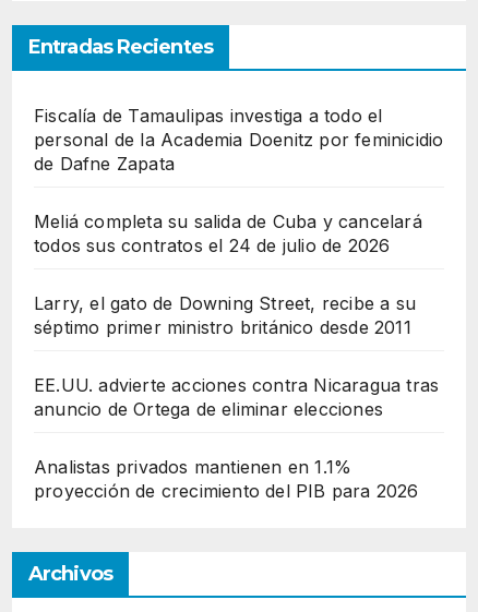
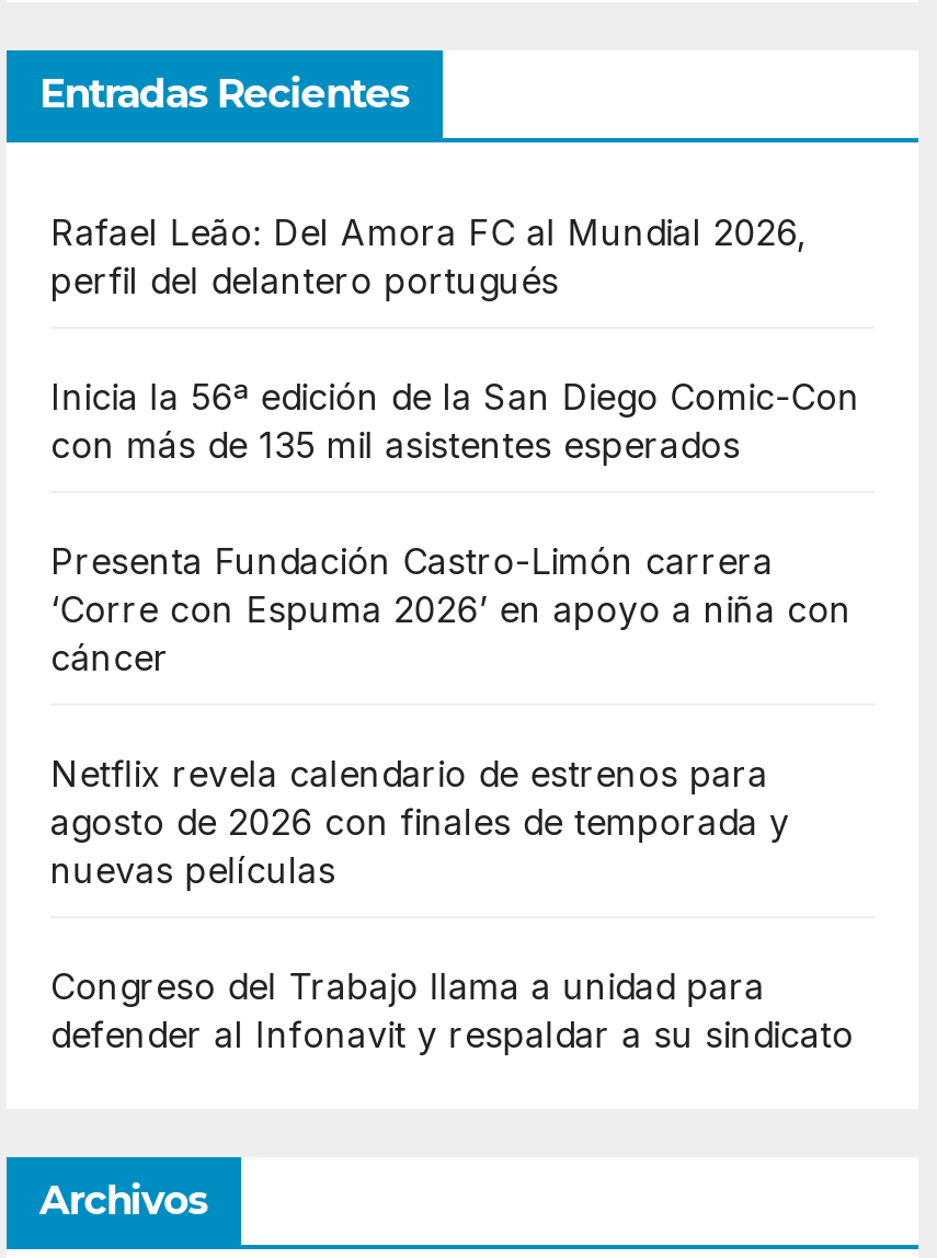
- Fiscalía de Tamaulipas investiga a todo el
- personal de la Academia Doenitz por feminicidio
- de Dafne Zapata
+ Rafael Leão: Del Amora FC al Mundial 2026,
+ perfil del delantero portugués

- Meliá completa su salida de Cuba y cancelará
- todos sus contratos el 24 de julio de 2026
+ Inicia la 56ª edición de la San Diego Comic-Con
+ con más de 135 mil asistentes esperados

- Larry, el gato de Downing Street, recibe a su
- séptimo primer ministro británico desde 2011
+ Presenta Fundación Castro-Limón carrera
+ ‘Corre con Espuma 2026’ en apoyo a niña con
+ cáncer

- EE.UU. advierte acciones contra Nicaragua tras
- anuncio de Ortega de eliminar elecciones
+ Netflix revela calendario de estrenos para
+ agosto de 2026 con finales de temporada y
+ nuevas películas

- Analistas privados mantienen en 1.1%
- proyección de crecimiento del PIB para 2026
+ Congreso del Trabajo llama a unidad para
+ defender al Infonavit y respaldar a su sindicato
